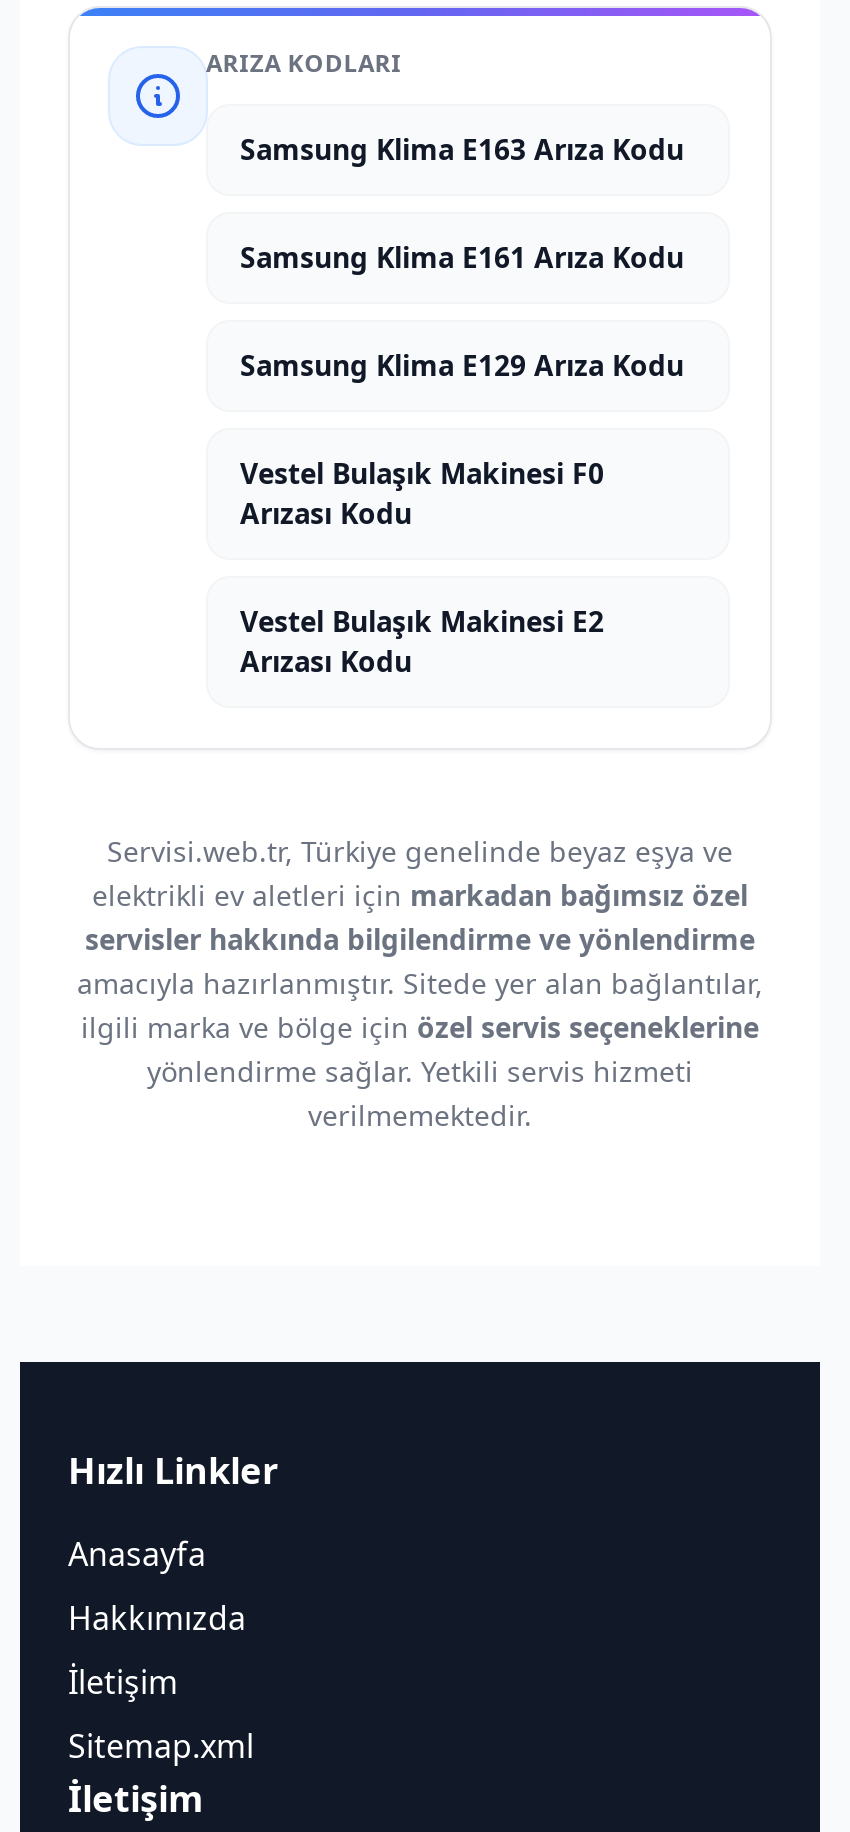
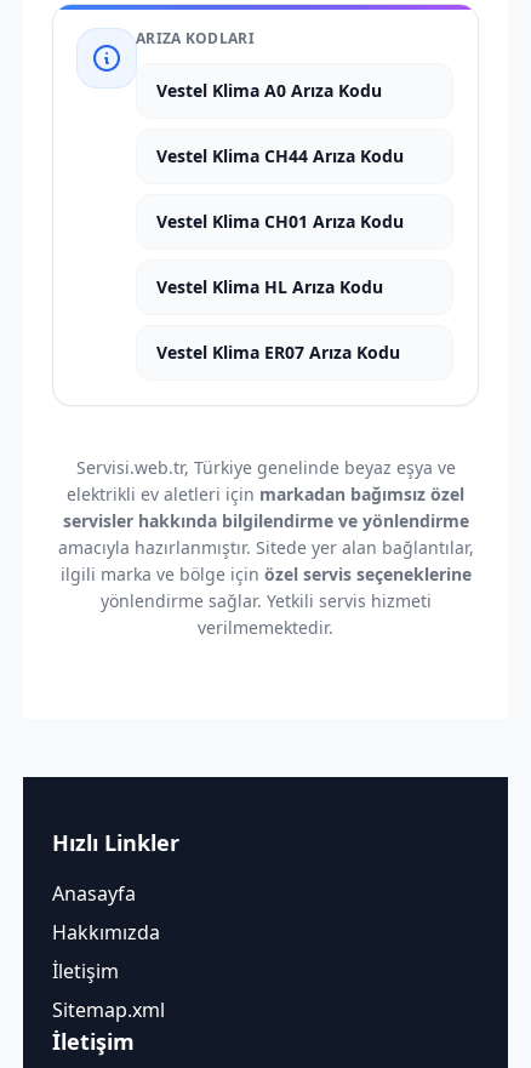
- Samsung Klima E163 Arıza Kodu
+ Vestel Klima A0 Arıza Kodu

- Samsung Klima E161 Arıza Kodu
+ Vestel Klima CH44 Arıza Kodu

- Samsung Klima E129 Arıza Kodu
+ Vestel Klima CH01 Arıza Kodu

- Vestel Bulaşık Makinesi F0
- Arızası Kodu
+ Vestel Klima HL Arıza Kodu

- Vestel Bulaşık Makinesi E2
- Arızası Kodu
+ Vestel Klima ER07 Arıza Kodu
